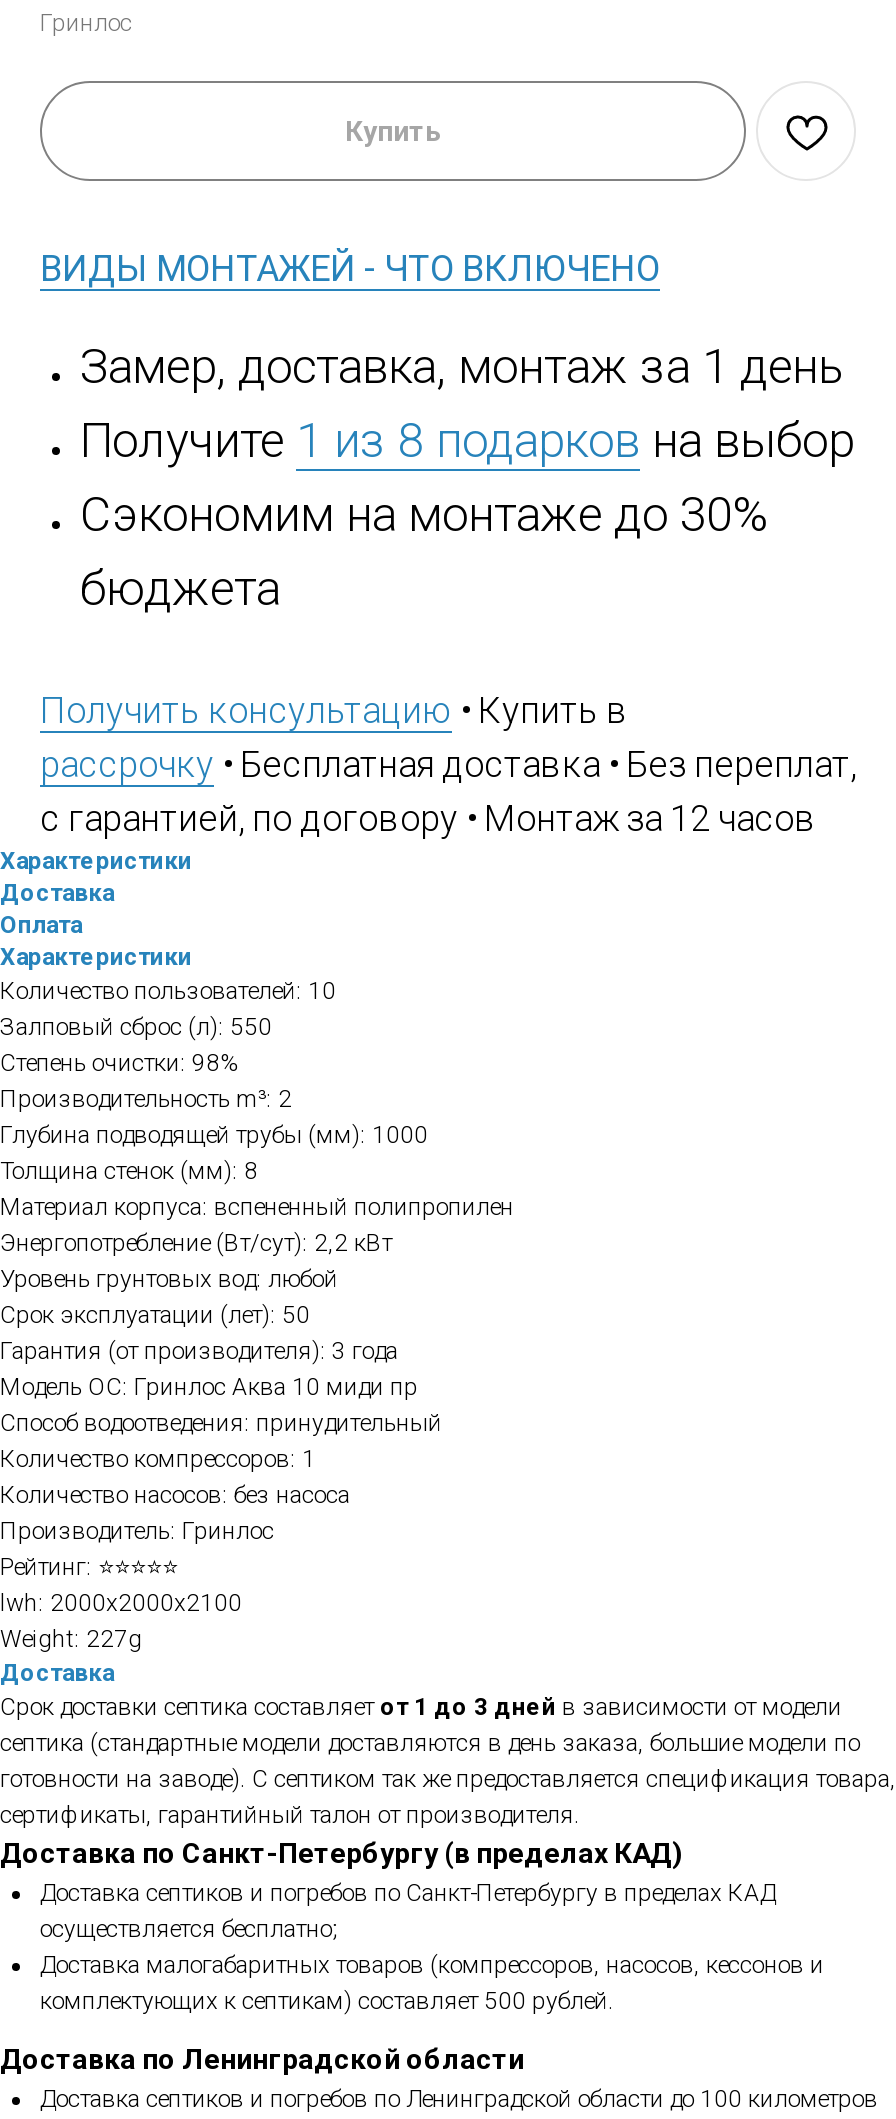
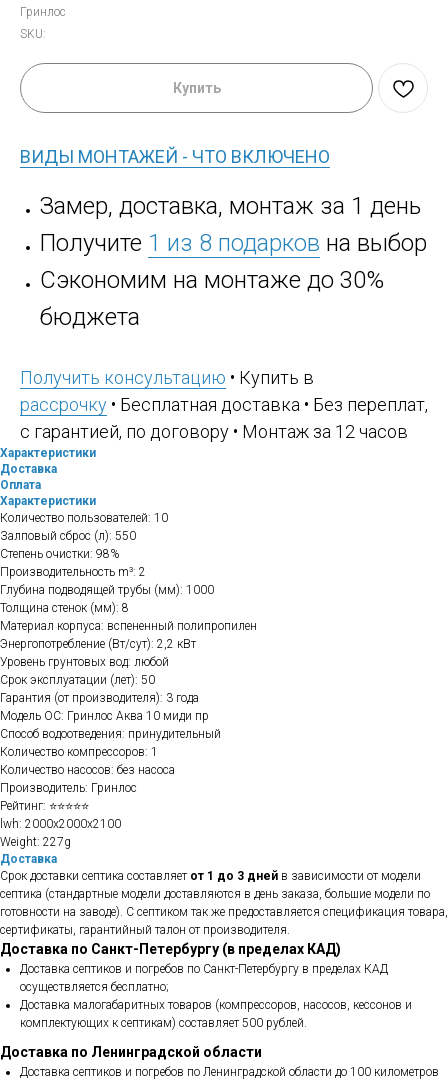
+ SKU:
